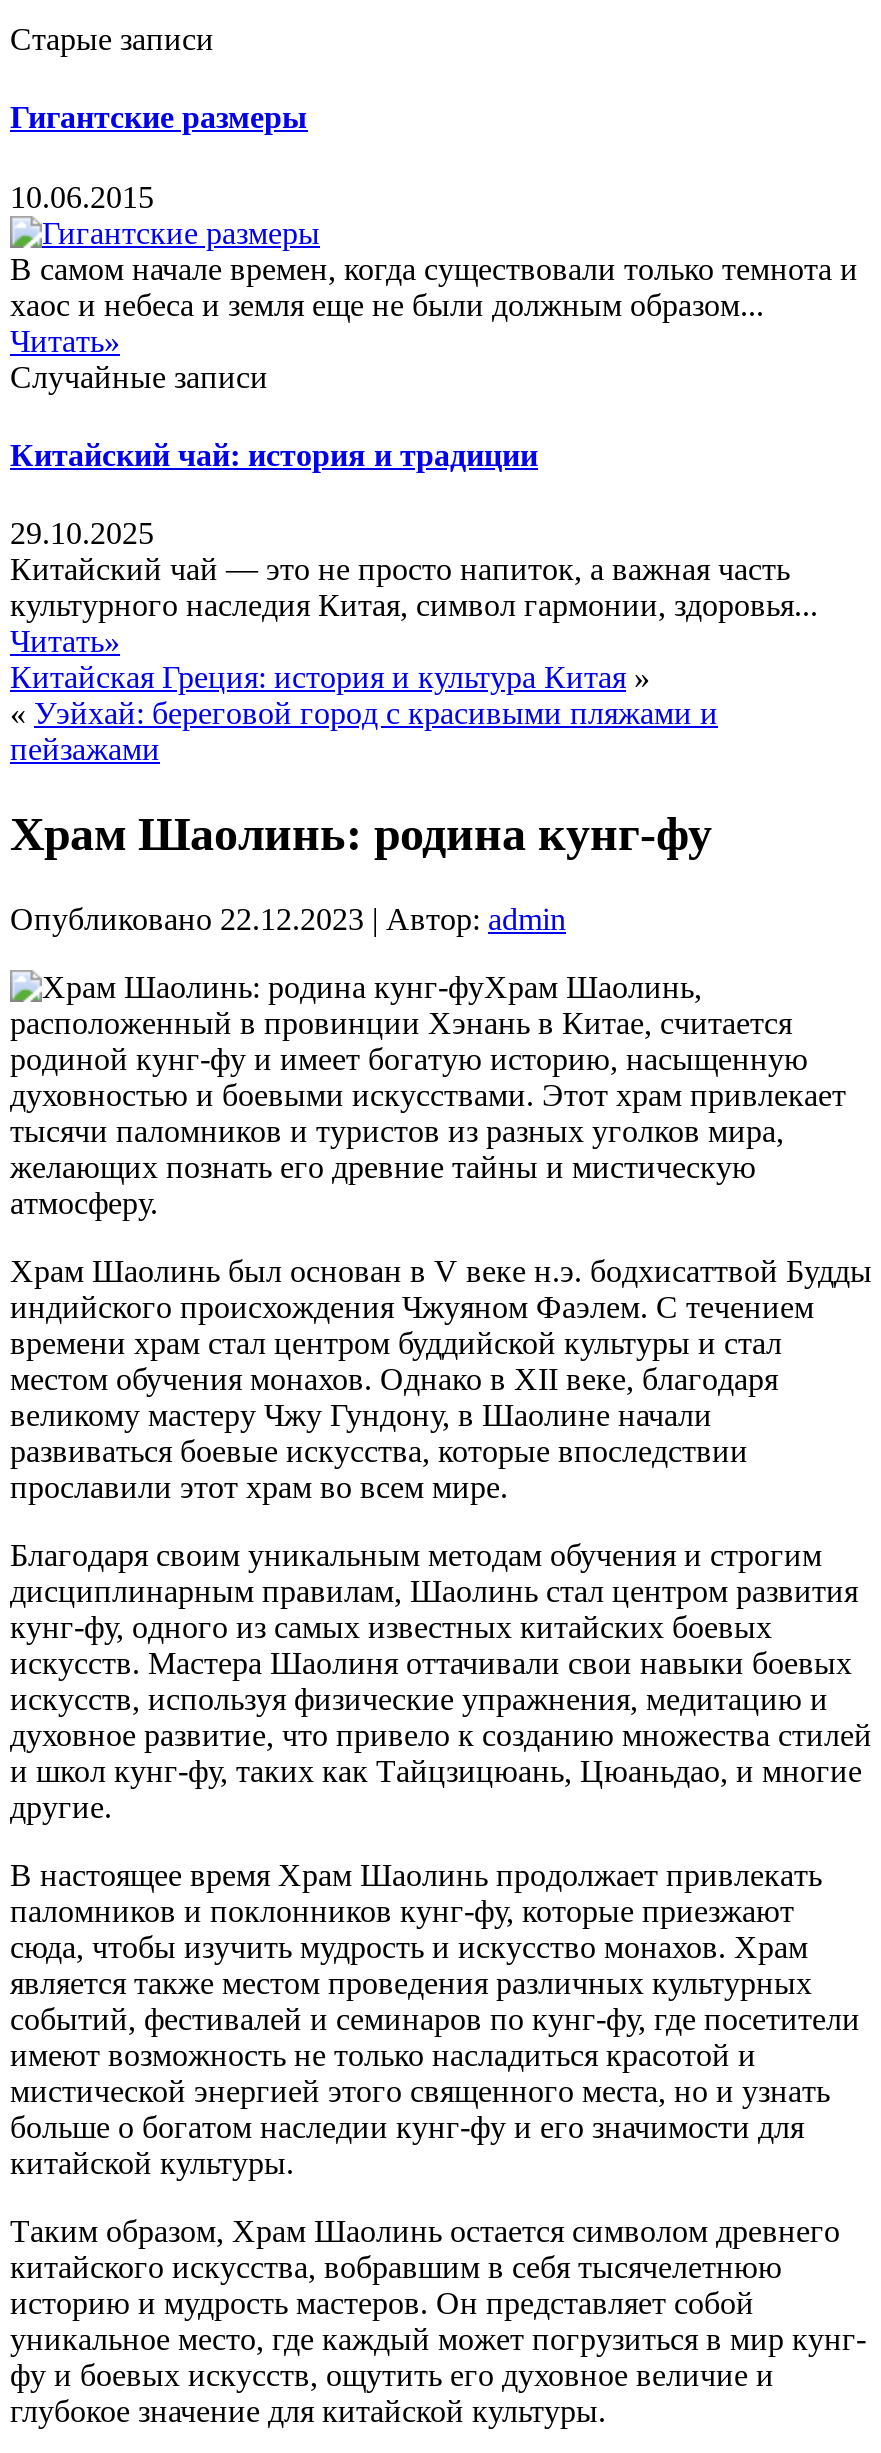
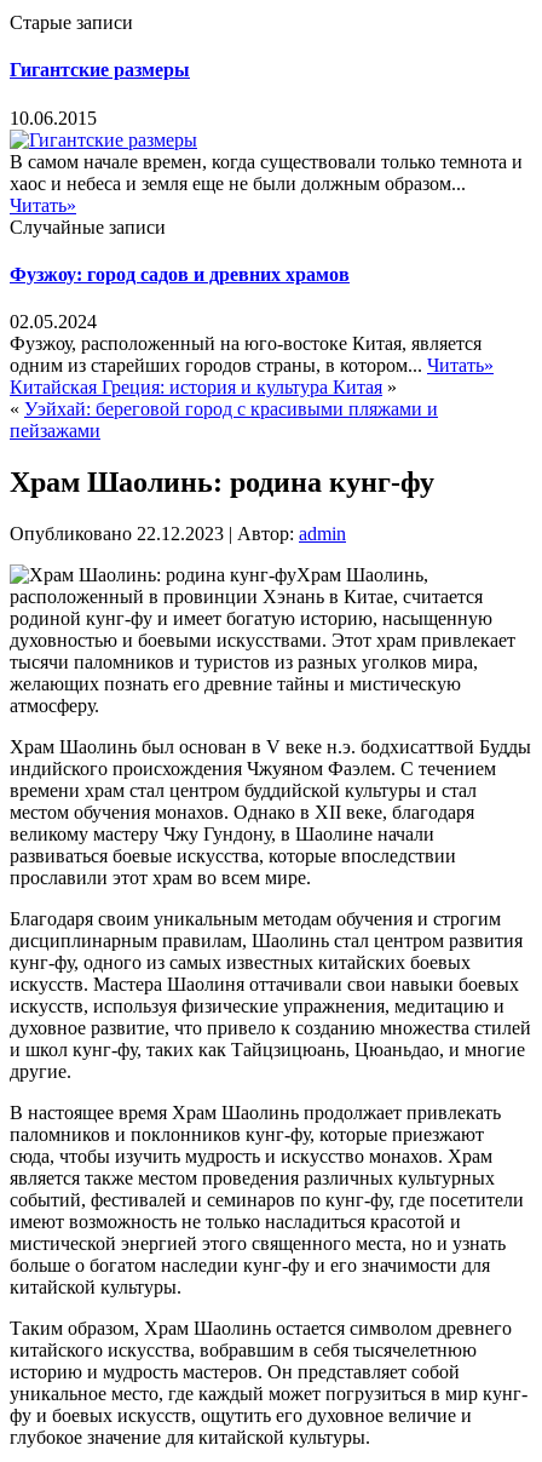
- Китайский чай: история и традиции
+ Фузжоу: город садов и древних храмов

- 29.10.2025
- Китайский чай — это не просто напиток, а важная часть
- культурного наследия Китая, символ гармонии, здоровья...
- Читать»
+ 02.05.2024
+ Фузжоу, расположенный на юго-востоке Китая, является
+ одним из старейших городов страны, в котором... Читать»
